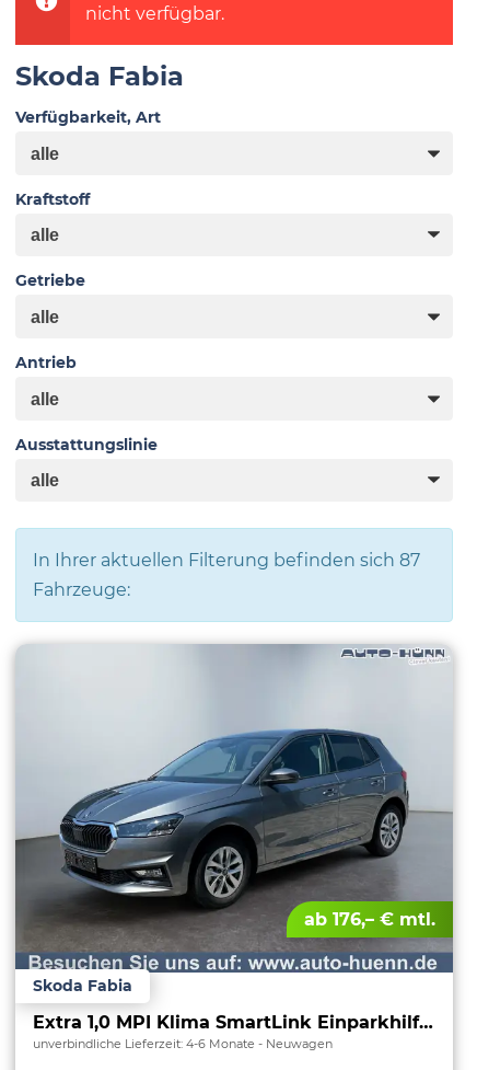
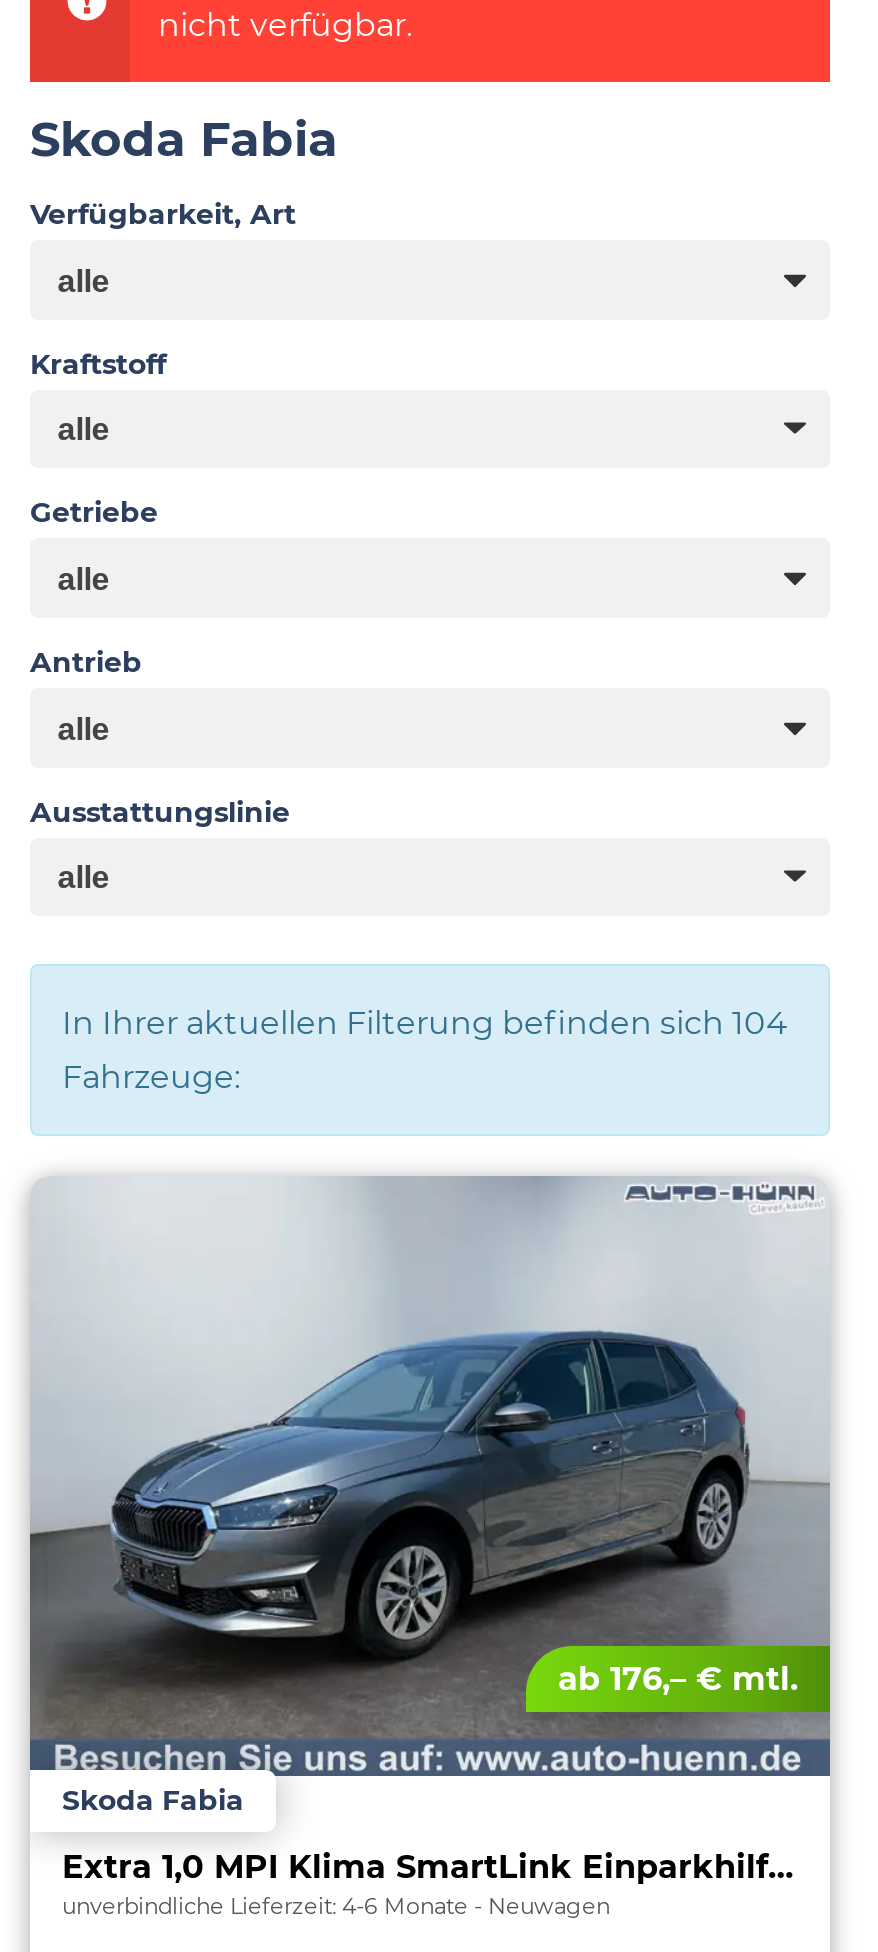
- In Ihrer aktuellen Filterung befinden sich 87
+ In Ihrer aktuellen Filterung befinden sich 104
